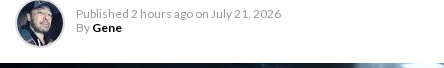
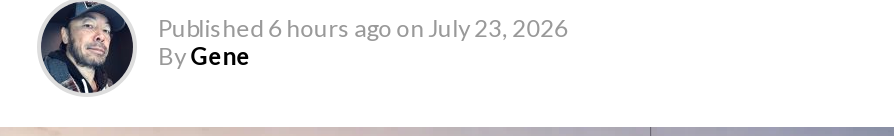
- Published 2 hours ago on July 21, 2026
+ Published 6 hours ago on July 23, 2026
